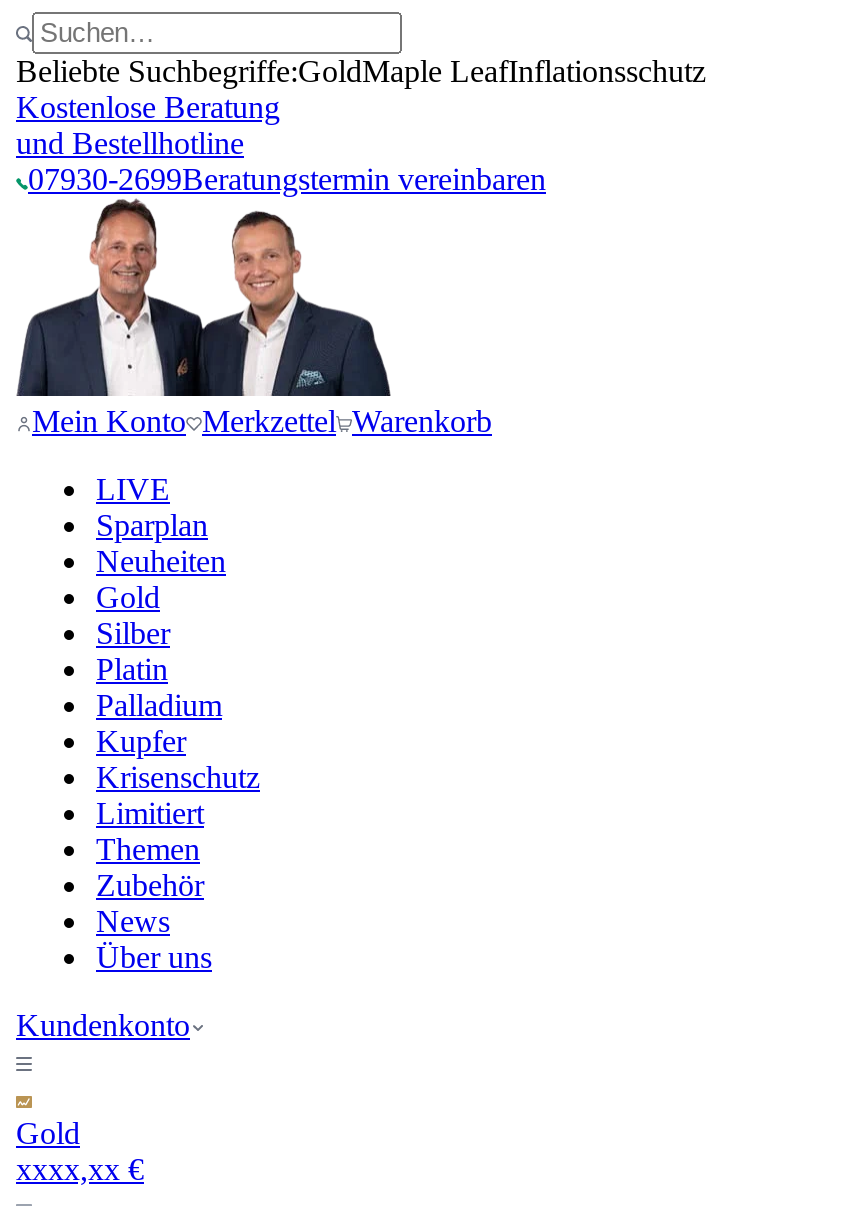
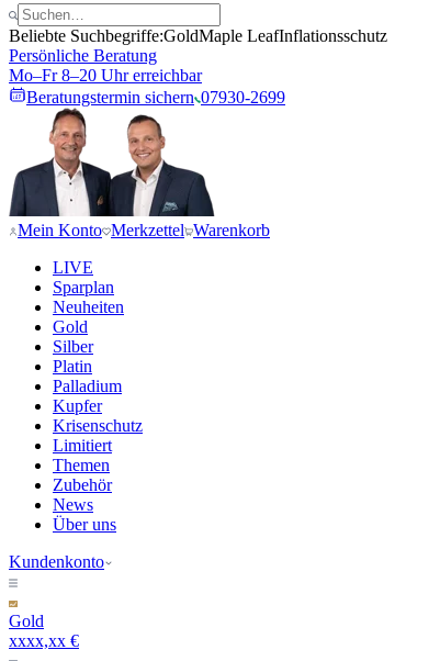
- Kostenlose Beratung
- und Bestellhotline
- 07930-2699Beratungstermin vereinbaren
+ Persönliche Beratung
+ Mo–Fr 8–20 Uhr erreichbar
+ Beratungstermin sichern 07930-2699
